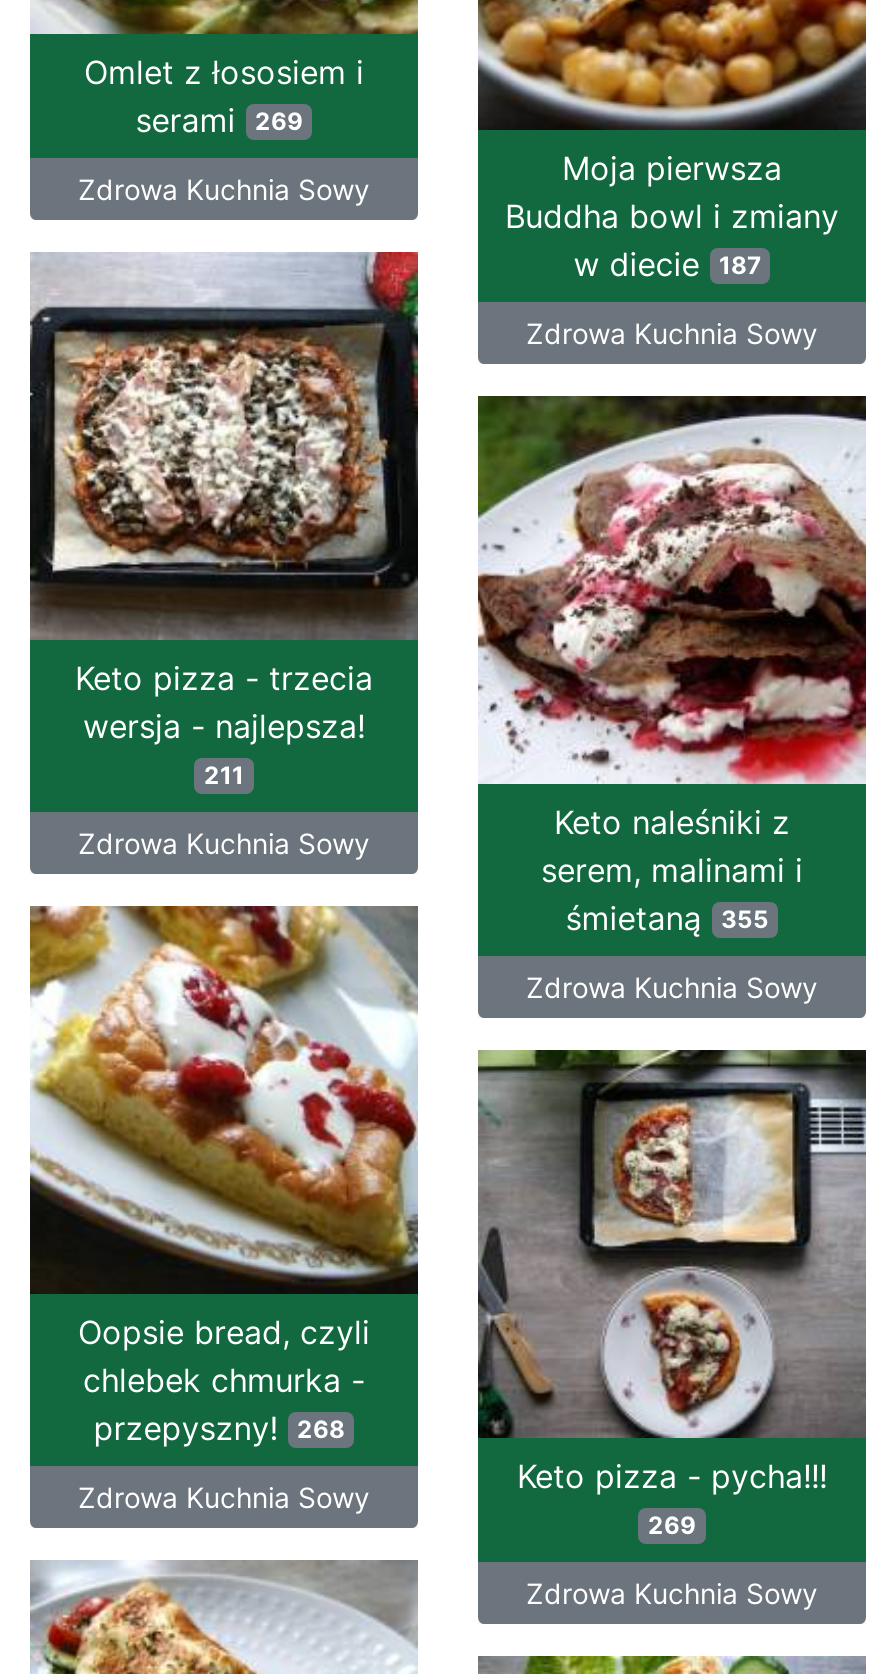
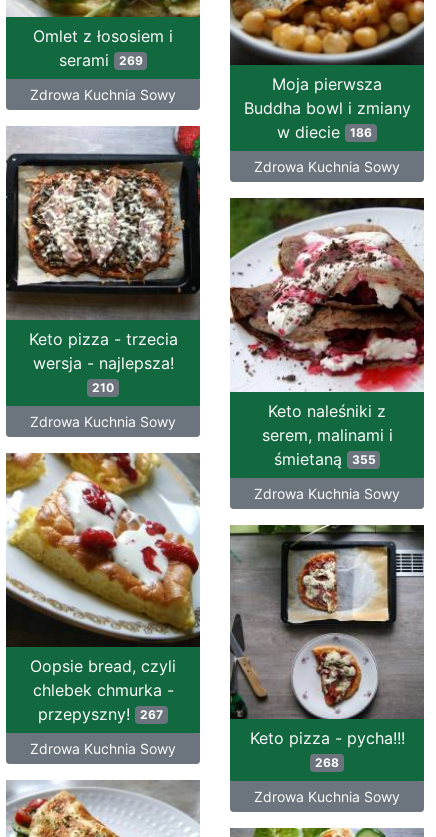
- w diecie 187
+ w diecie 186

- 211
+ 210

- przepyszny! 268
+ przepyszny! 267

- 269
+ 268
